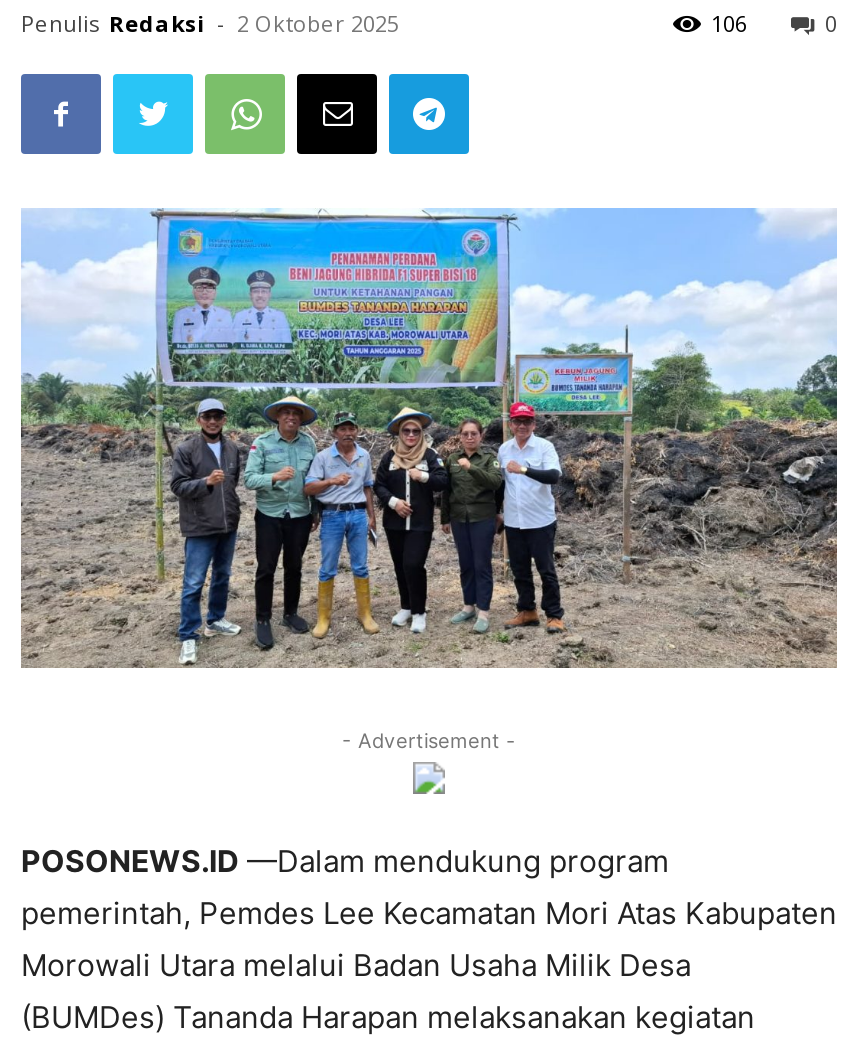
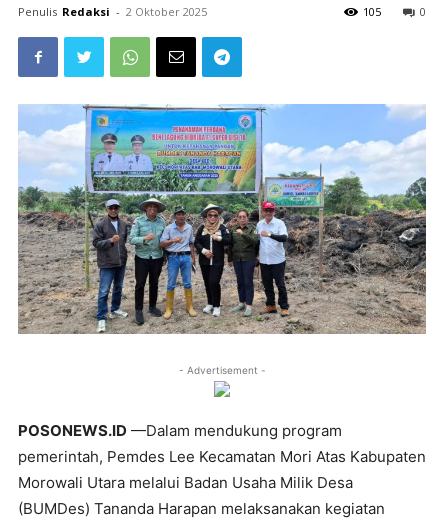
- 106
+ 105
